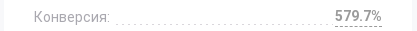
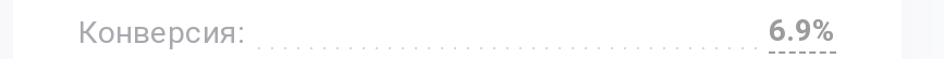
- 579.7%
+ 6.9%
